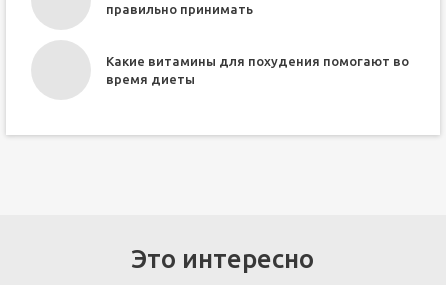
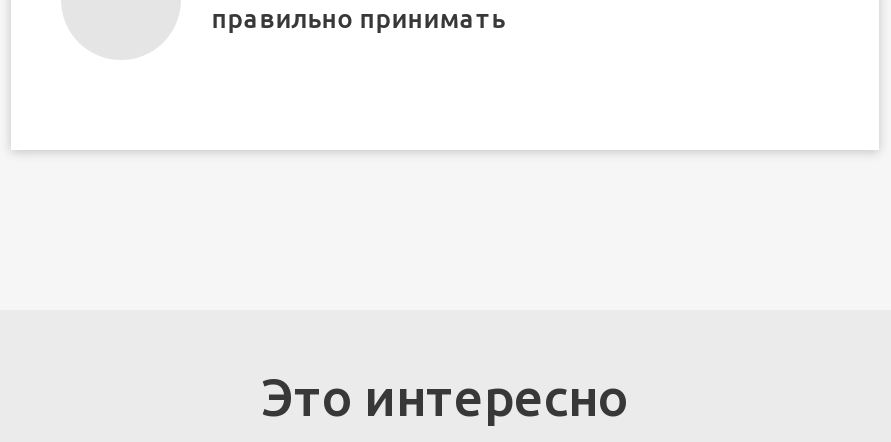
- Какие витамины для похудения помогают во
- время диеты
